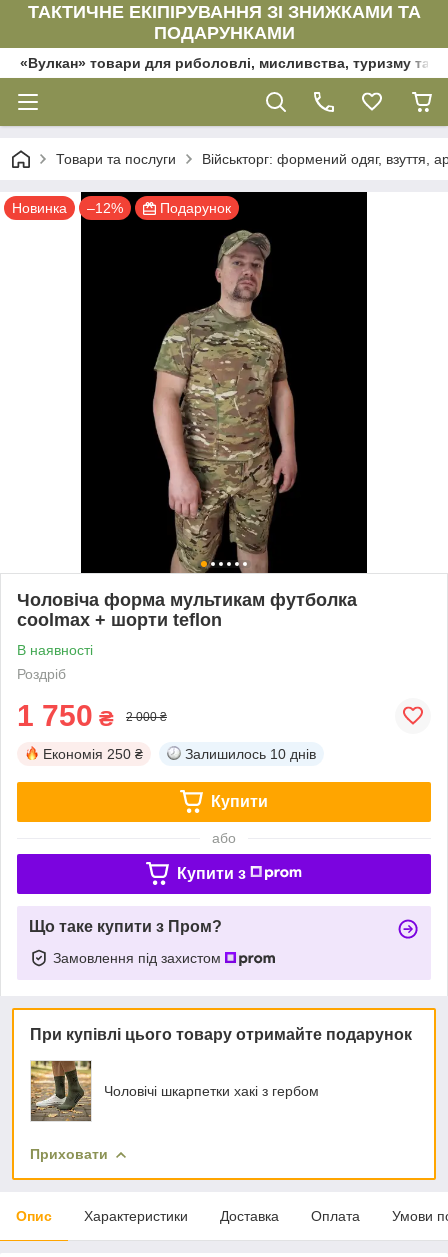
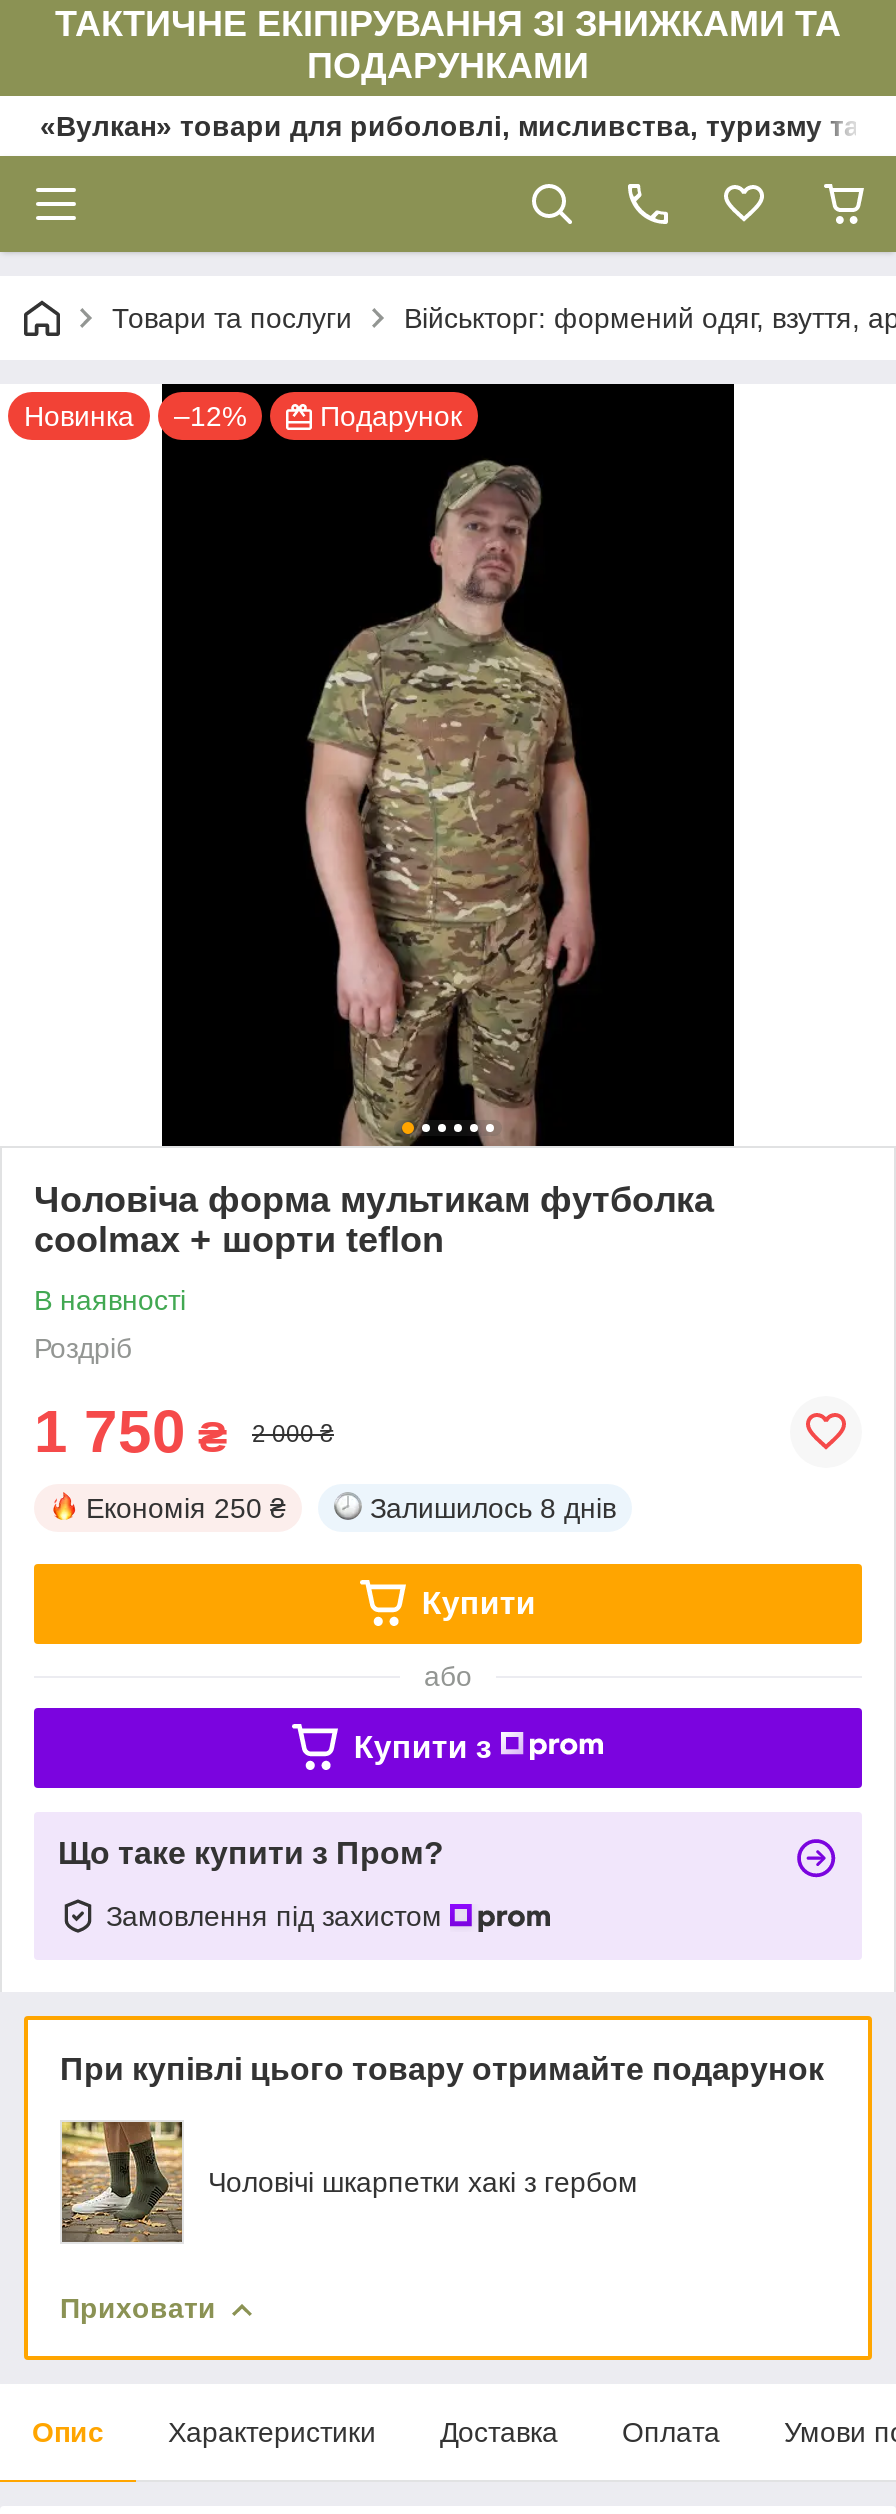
- Залишилось 10 днів
+ Залишилось 8 днів
